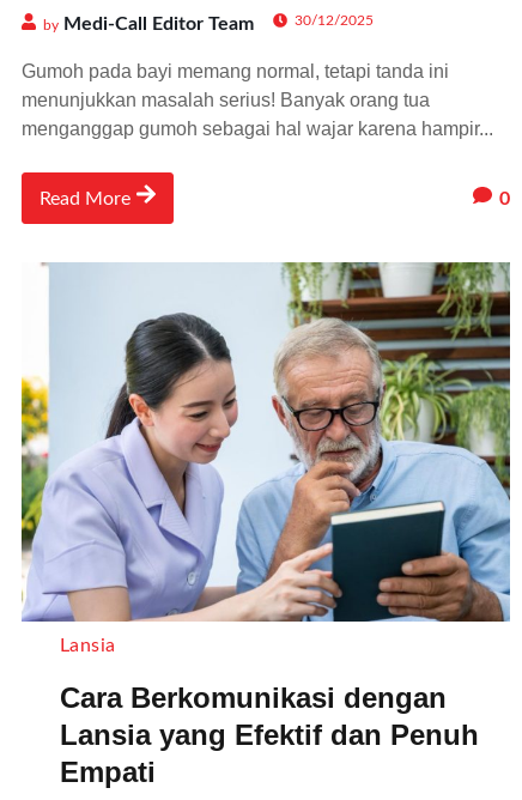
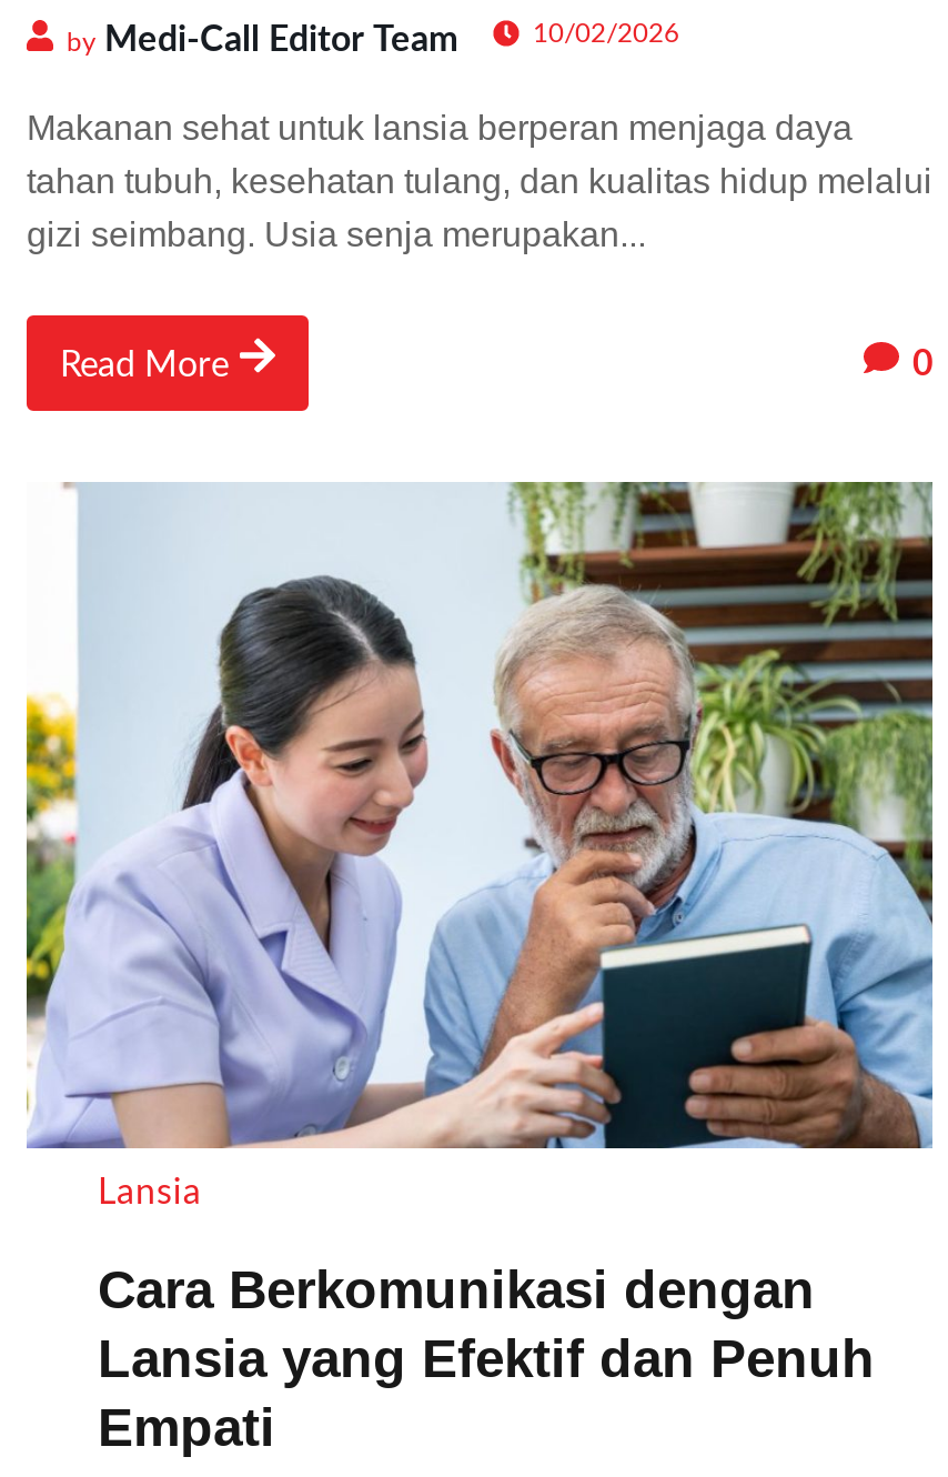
- 30/12/2025
+ 10/02/2026

- Gumoh pada bayi memang normal, tetapi tanda ini
- menunjukkan masalah serius! Banyak orang tua
- menganggap gumoh sebagai hal wajar karena hampir...
+ Makanan sehat untuk lansia berperan menjaga daya
+ tahan tubuh, kesehatan tulang, dan kualitas hidup melalui
+ gizi seimbang. Usia senja merupakan...
